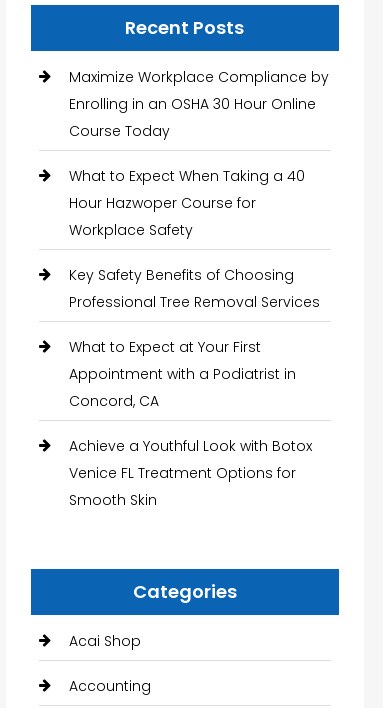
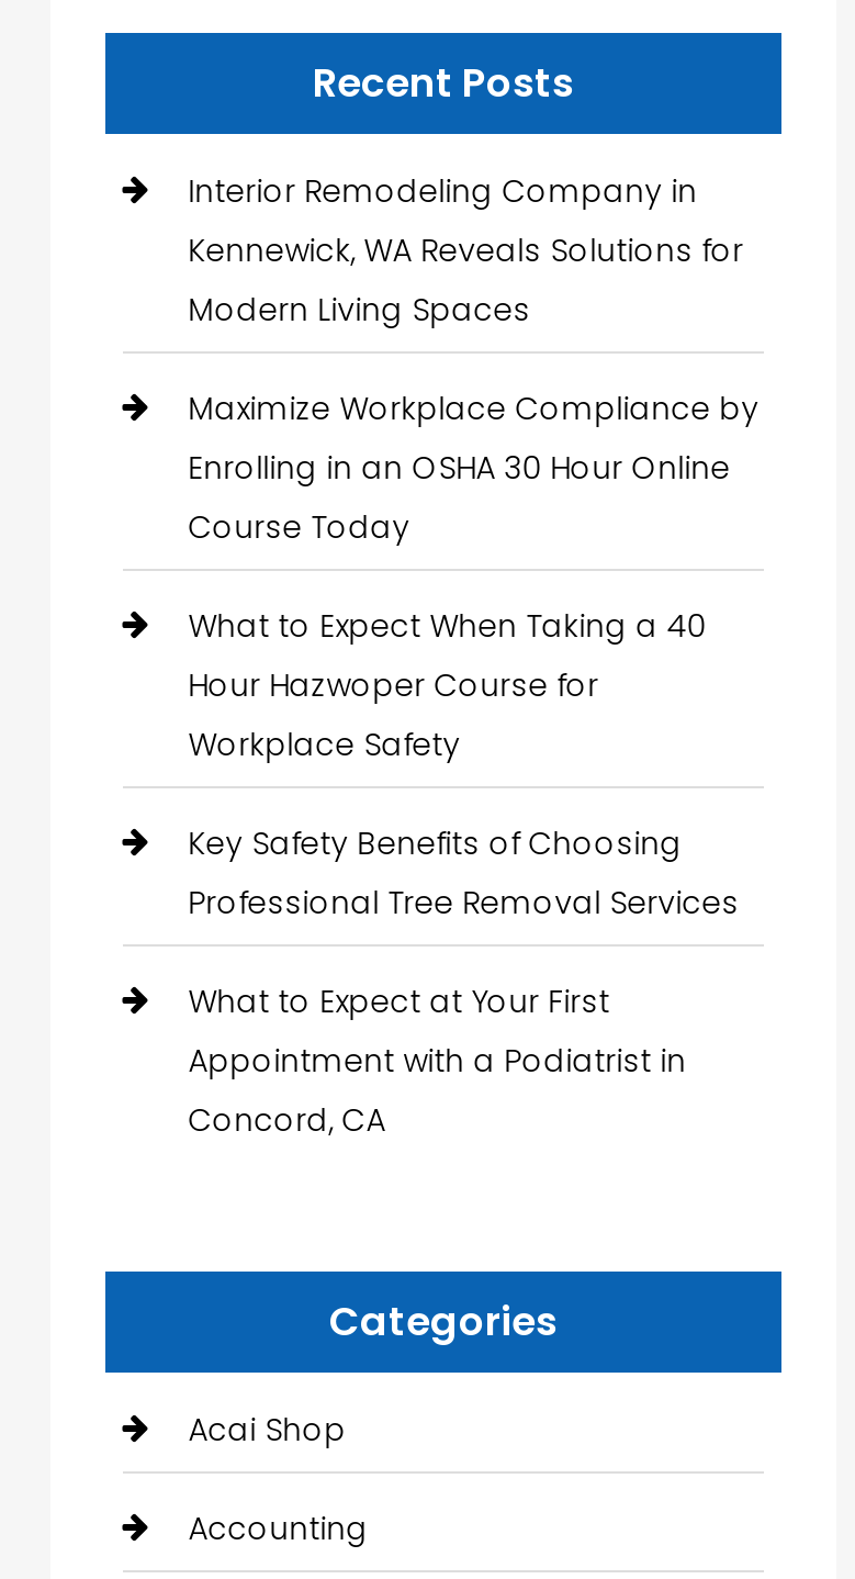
+ Interior Remodeling Company in
+ Kennewick, WA Reveals Solutions for
+ Modern Living Spaces

moved down: Maximize Workplace Compliance by | Enrolling in an OSHA 30 Hour Online | Course Today | ... | Appointment with a Podiatrist in | Concord, CA

- Achieve a Youthful Look with Botox
- Venice FL Treatment Options for
- Smooth Skin
